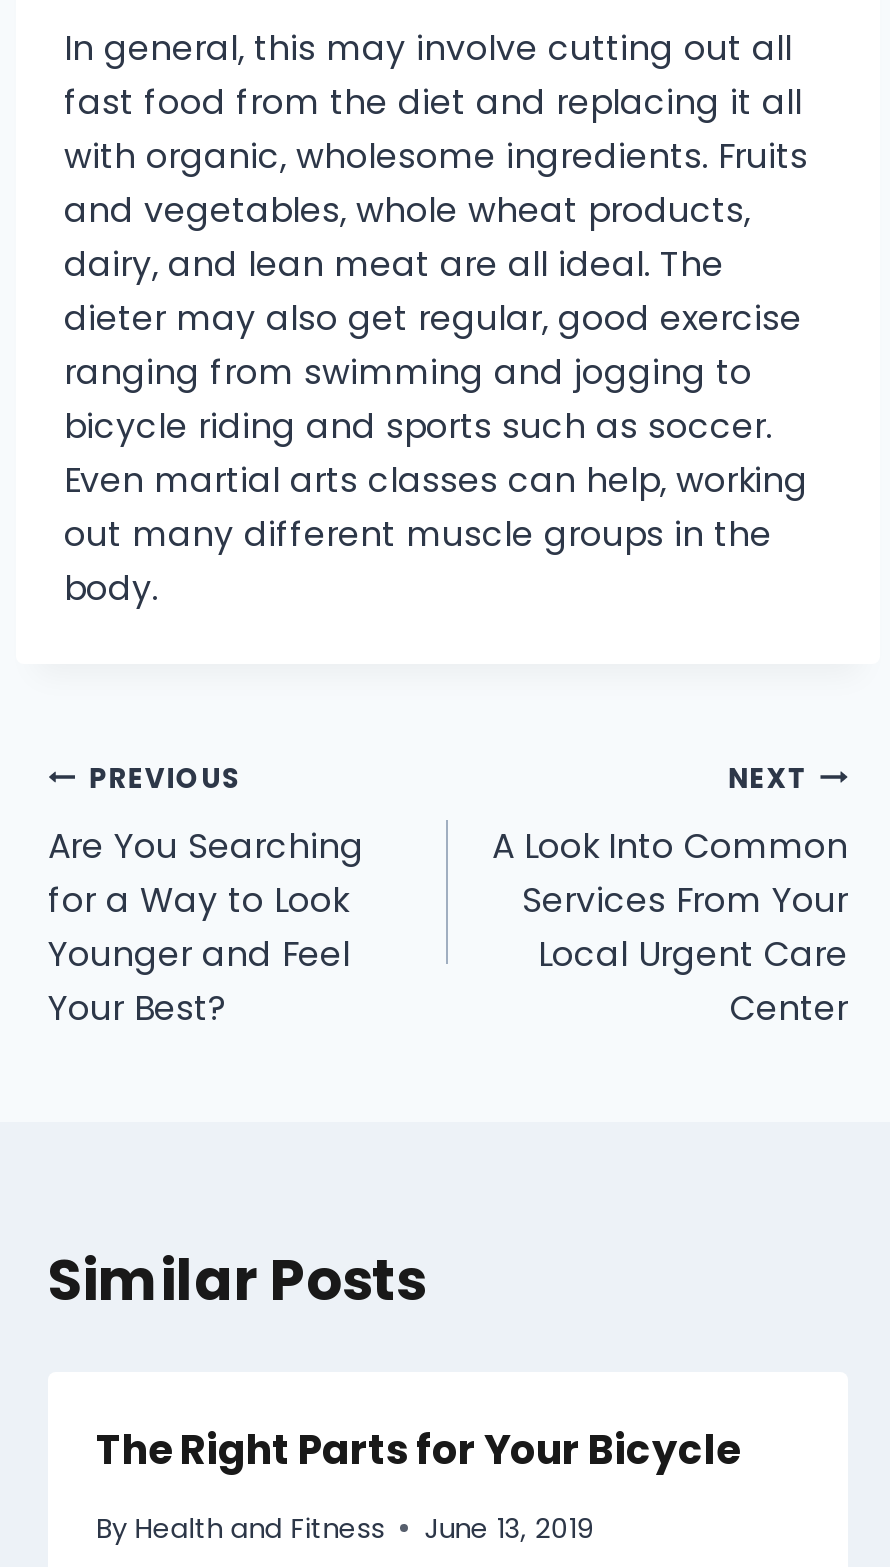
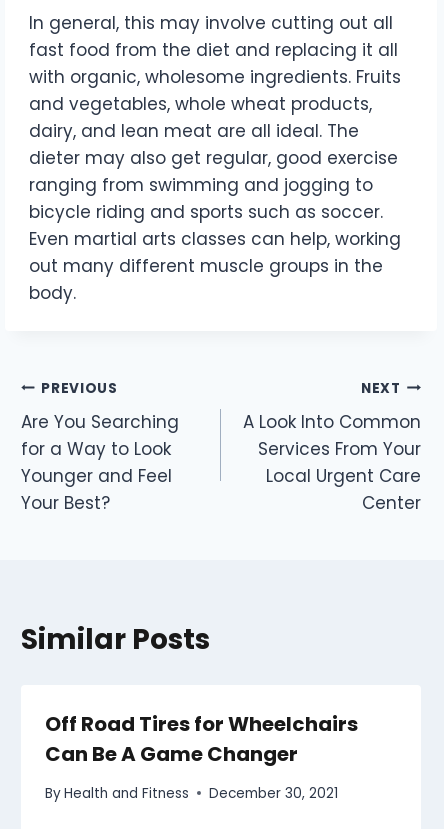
- The Right Parts for Your Bicycle
+ Off Road Tires for Wheelchairs
+ Can Be A Game Changer

- By Health and Fitness June 13, 2019
+ By Health and Fitness December 30, 2021
